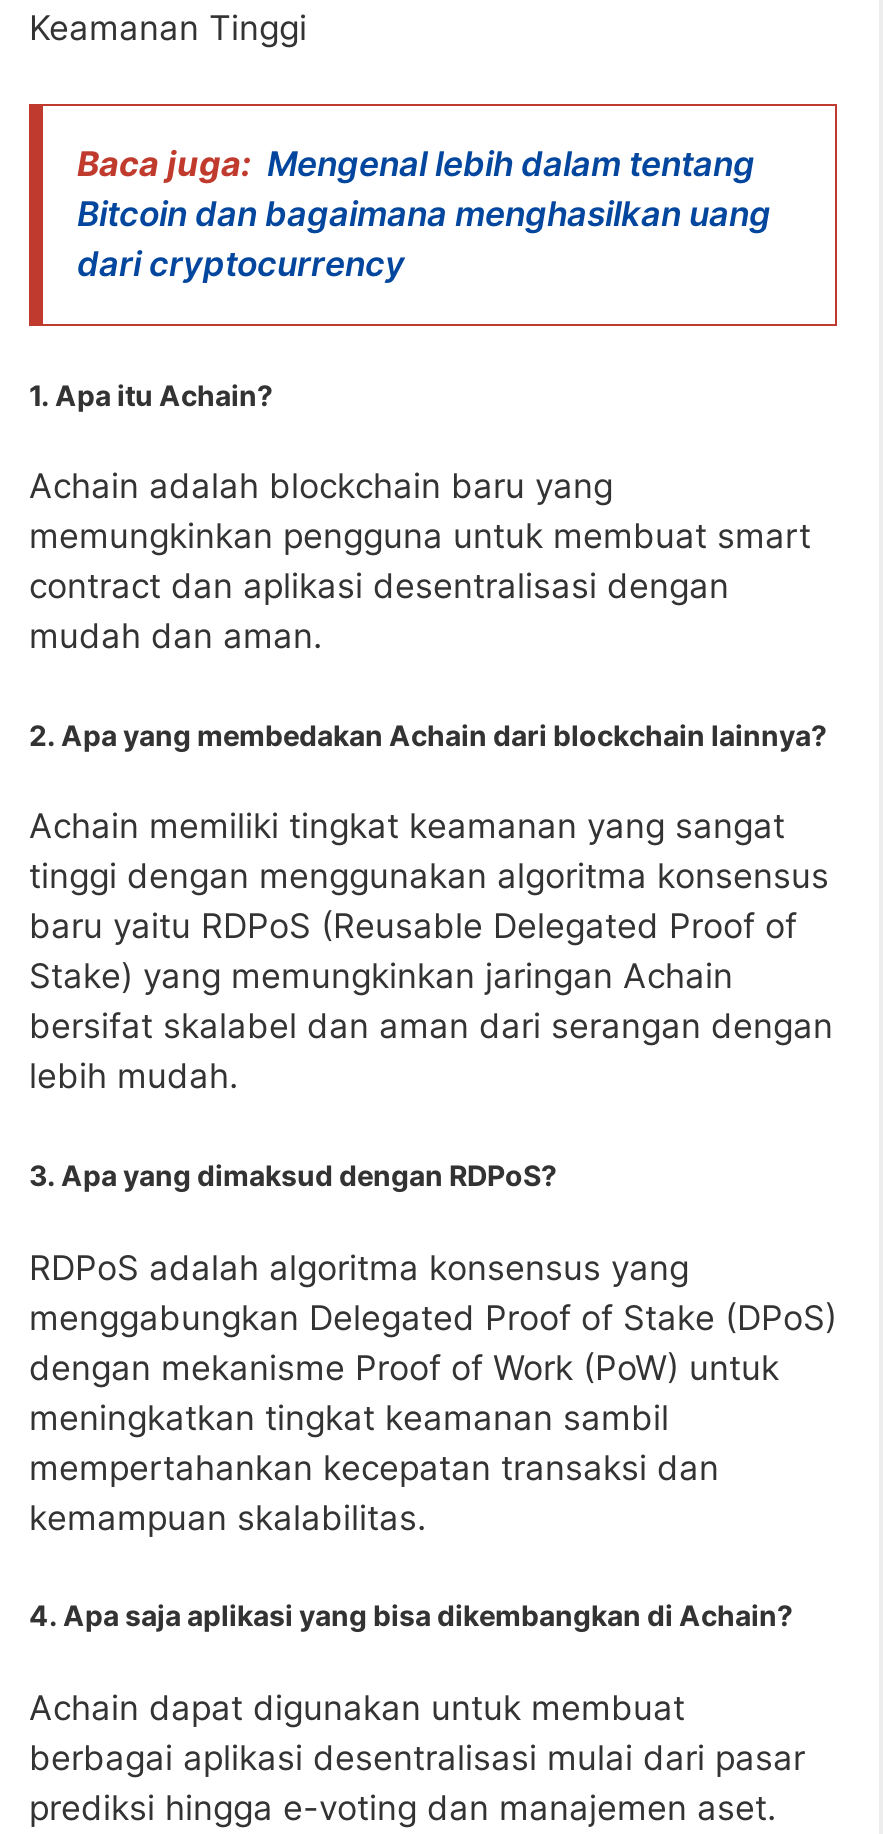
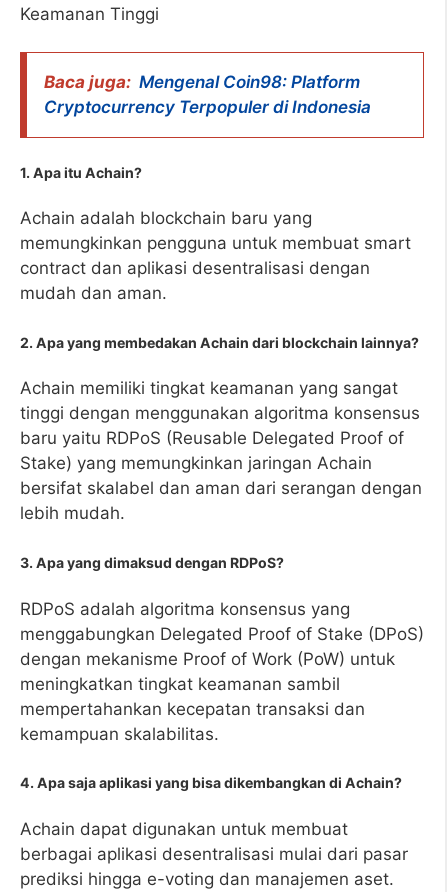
- Baca juga: Mengenal lebih dalam tentang
- Bitcoin dan bagaimana menghasilkan uang
- dari cryptocurrency
+ Baca juga: Mengenal Coin98: Platform
+ Cryptocurrency Terpopuler di Indonesia
